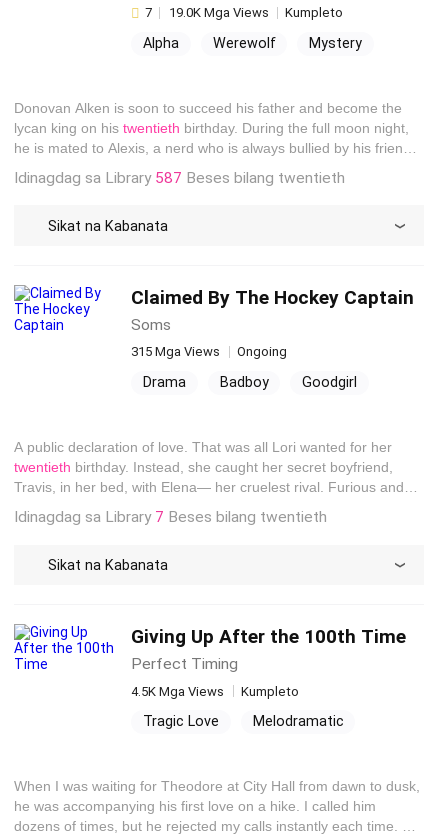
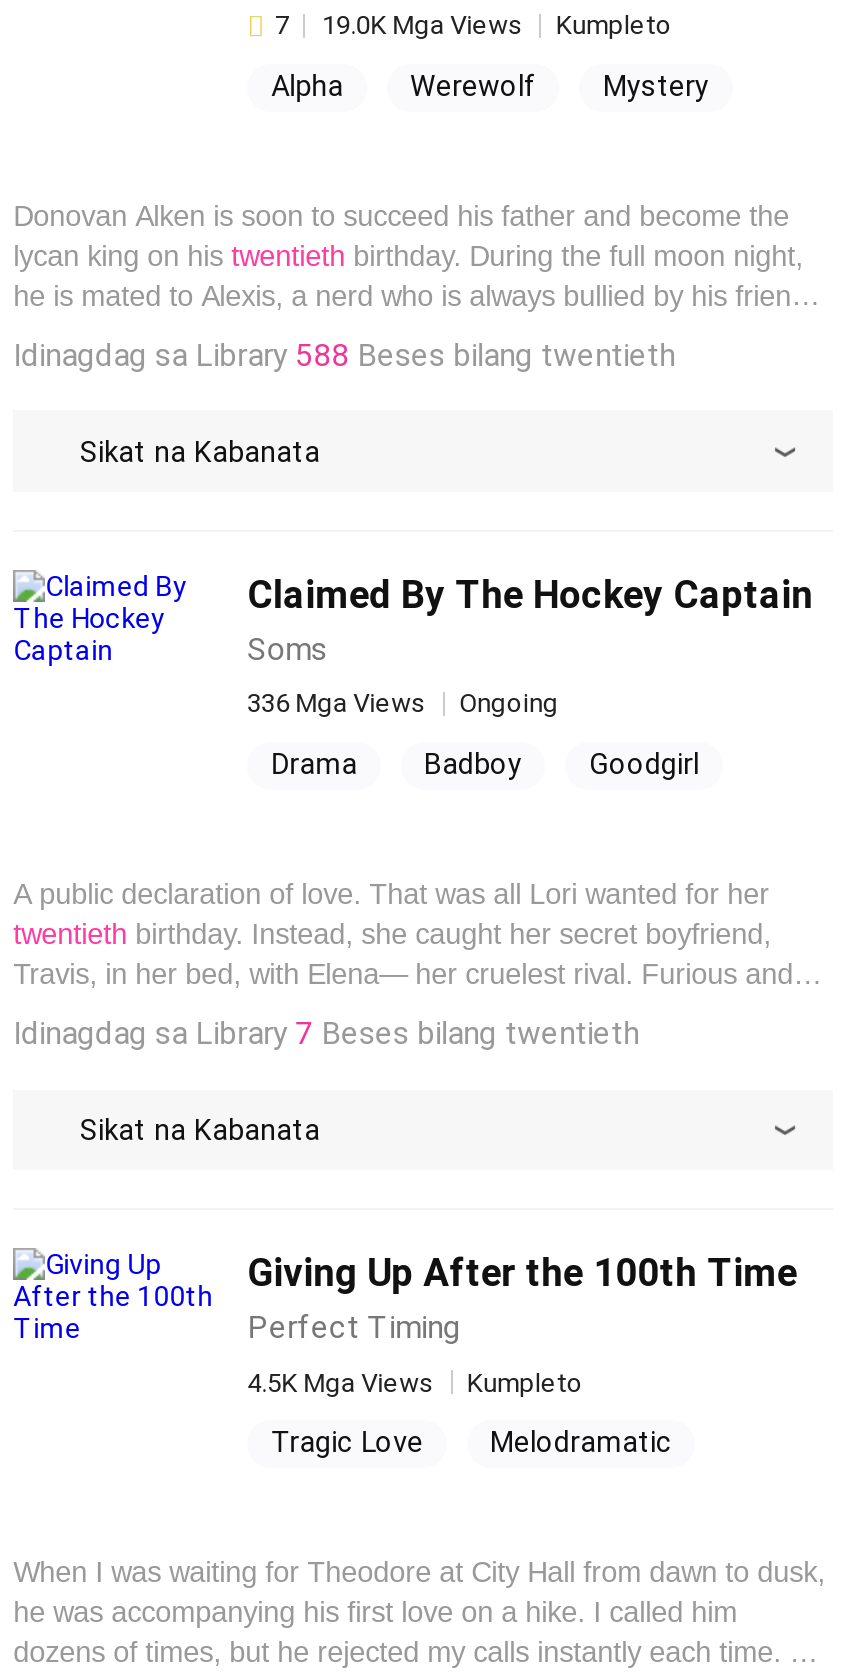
- Idinagdag sa Library 587 Beses bilang twentieth
+ Idinagdag sa Library 588 Beses bilang twentieth

- 315 Mga Views Ongoing
+ 336 Mga Views Ongoing
